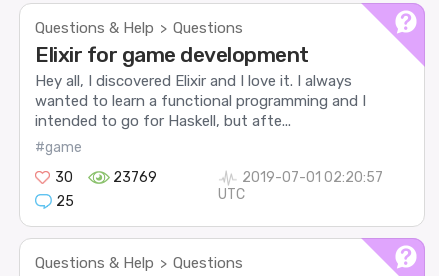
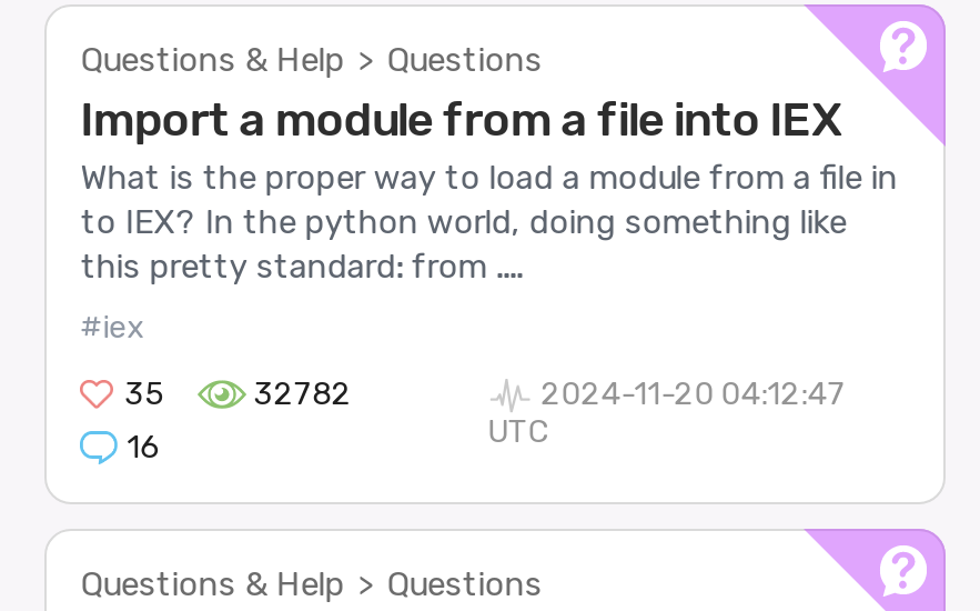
- Elixir for game development
- Hey all, I discovered Elixir and I love it. I always
- wanted to learn a functional programming and I
- intended to go for Haskell, but afte...
+ Import a module from a file into IEX
+ What is the proper way to load a module from a file in
+ to IEX? In the python world, doing something like
+ this pretty standard: from ....

- #game
+ #iex

- 30
- 23769
- 25
+ 35
+ 32782
+ 16

- 2019-07-01 02:20:57
+ 2024-11-20 04:12:47
